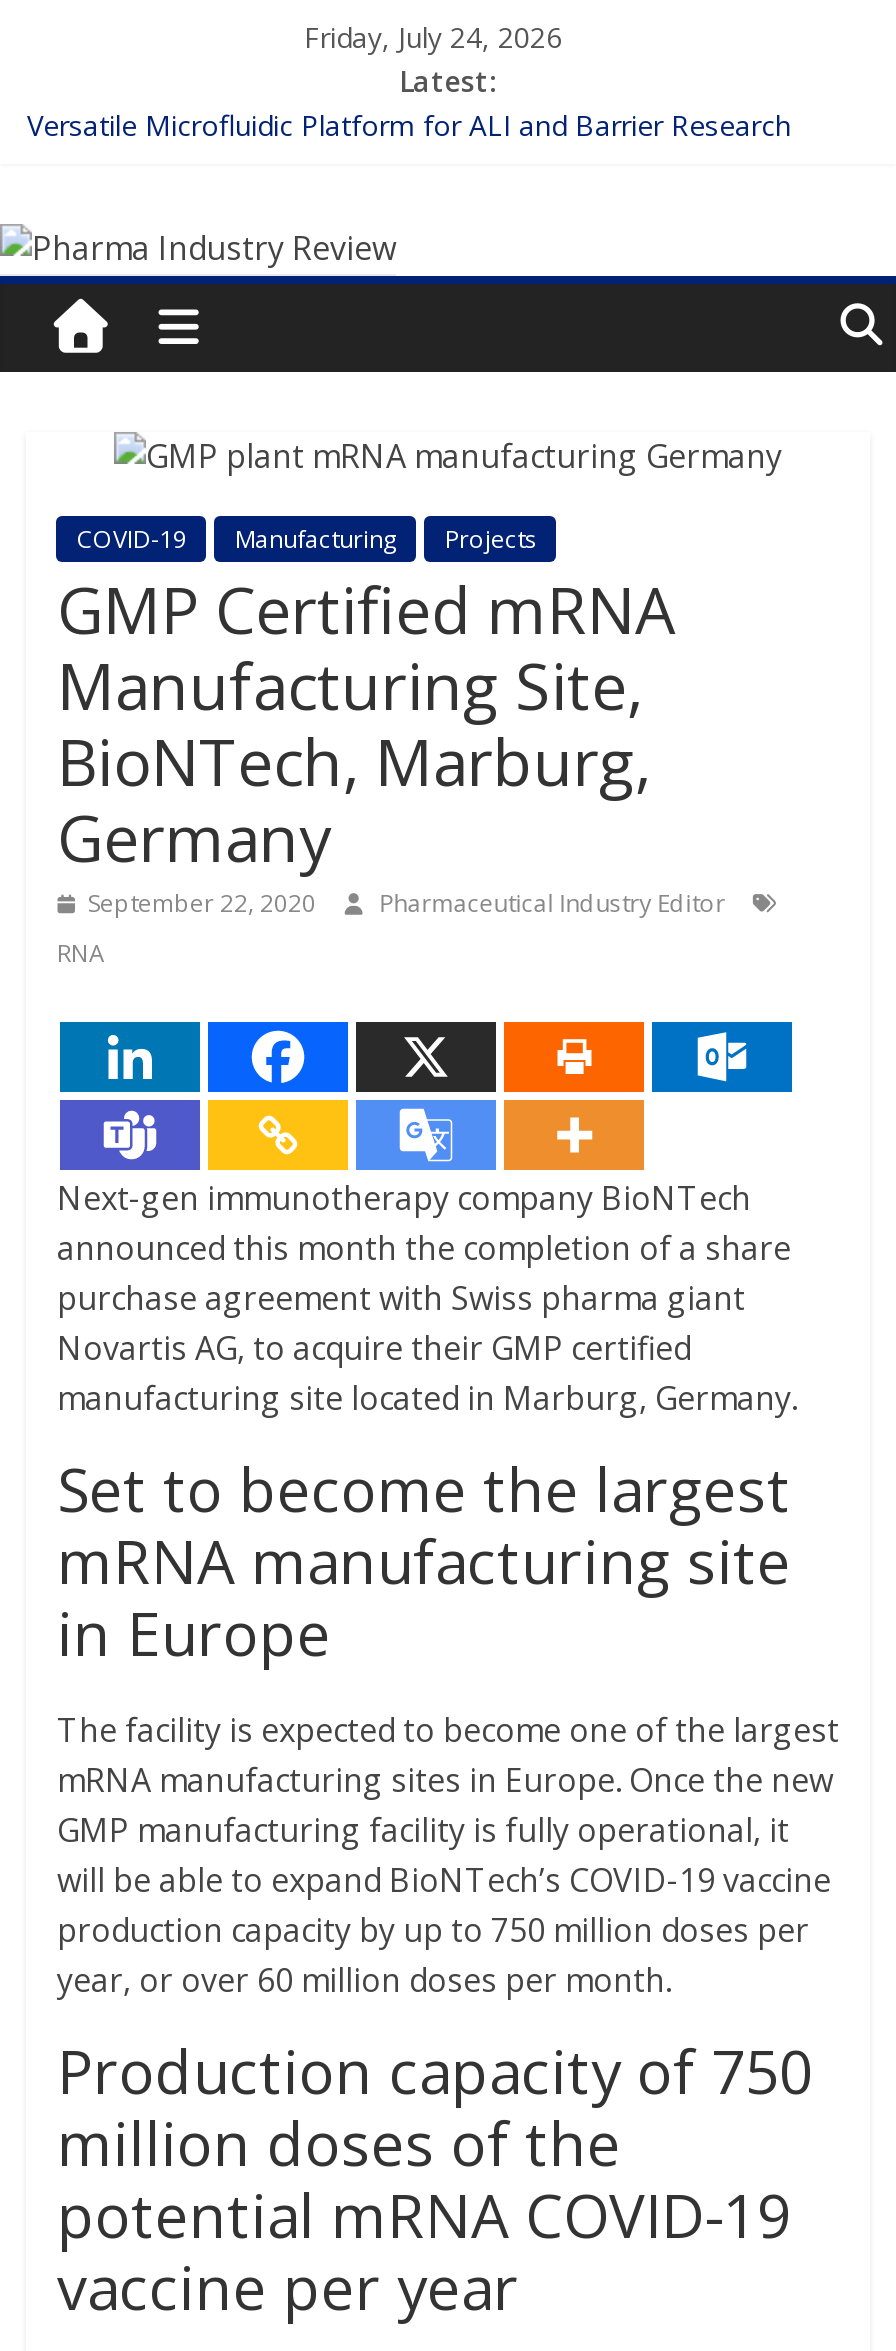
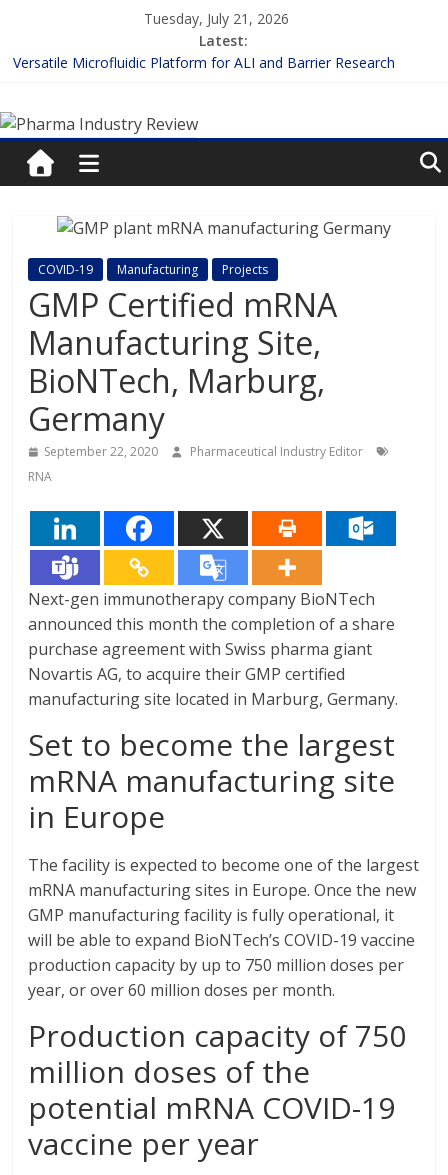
- Friday, July 24, 2026
+ Tuesday, July 21, 2026
